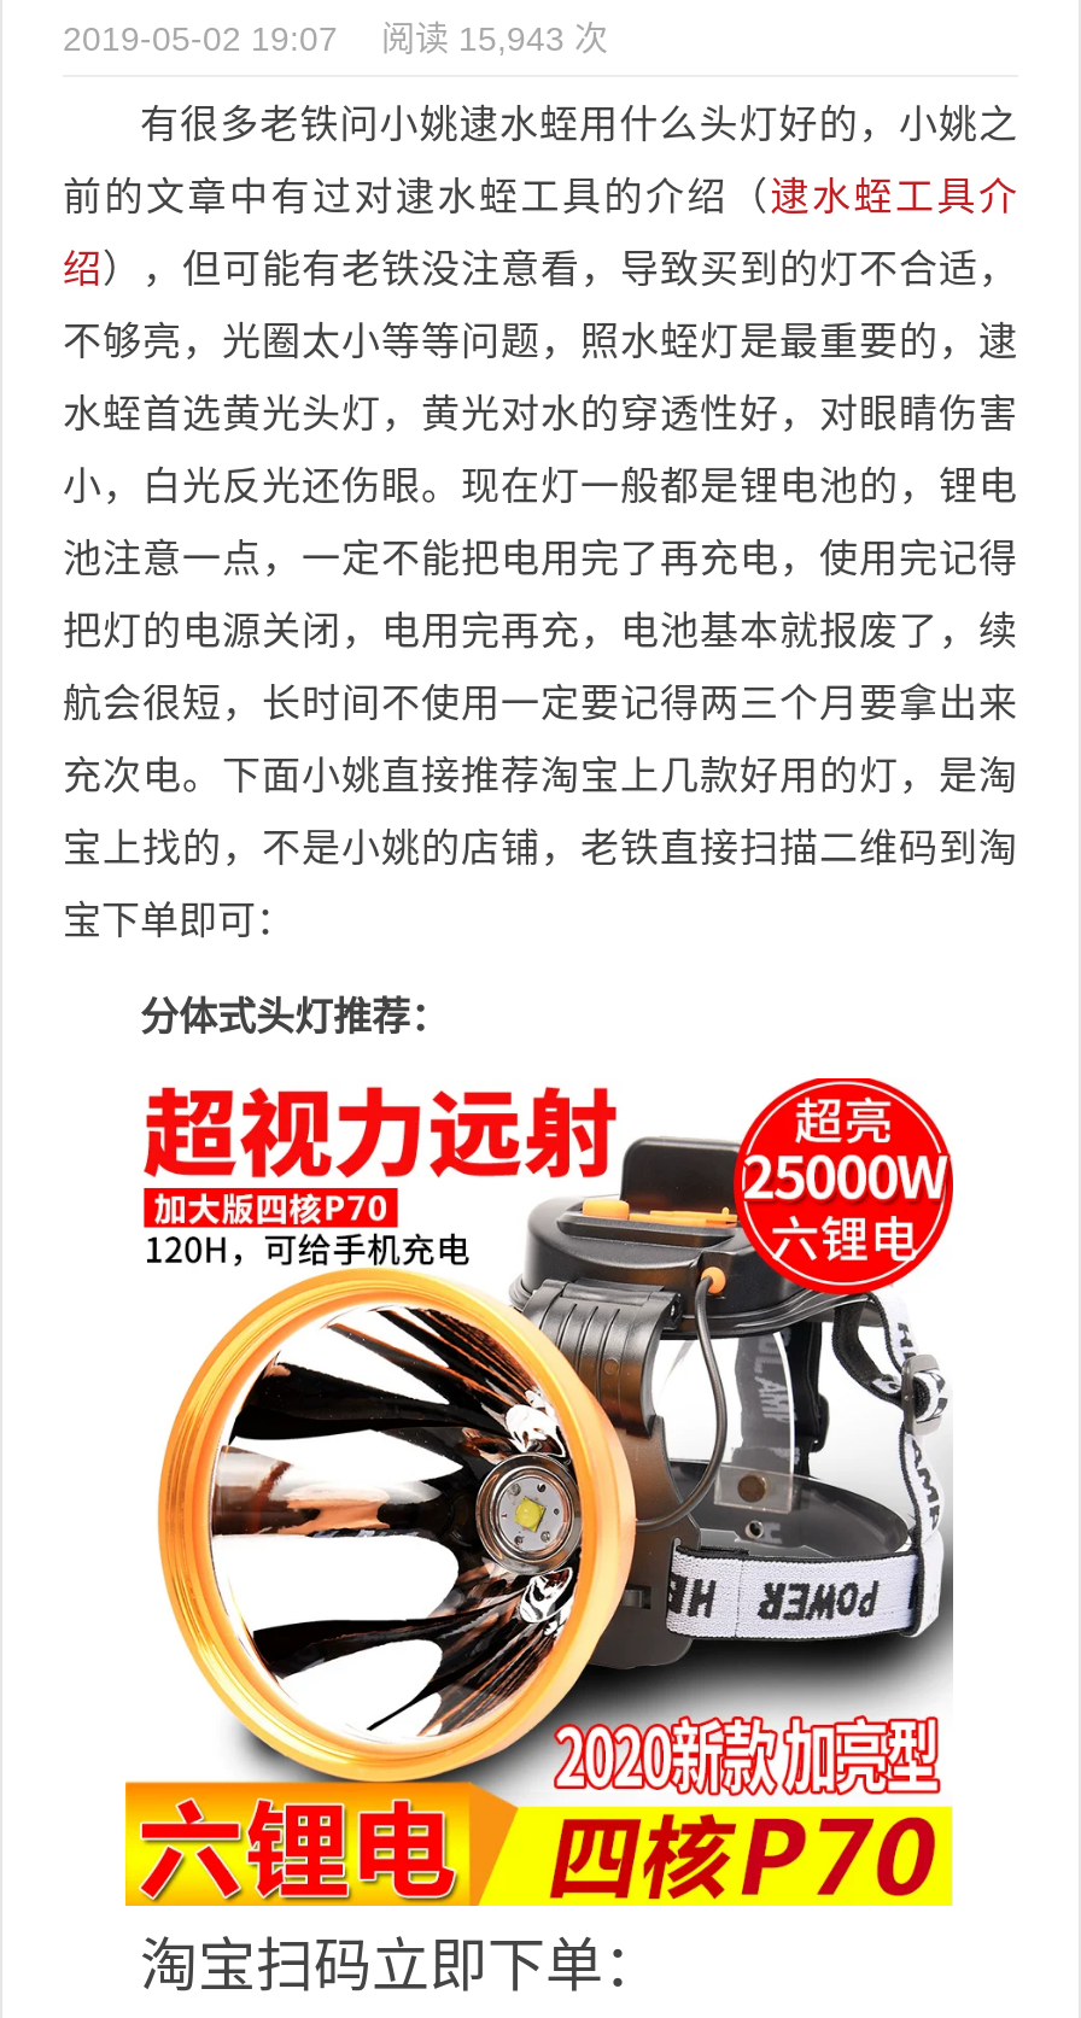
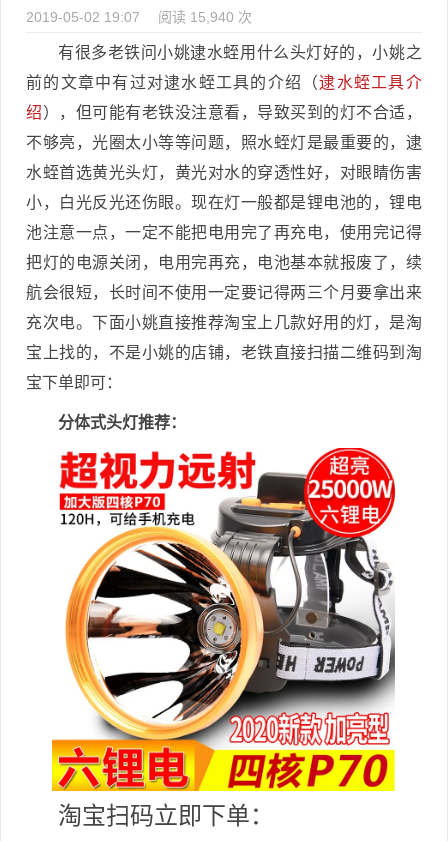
- 2019-05-02 19:07 阅读 15,943 次
+ 2019-05-02 19:07 阅读 15,940 次
